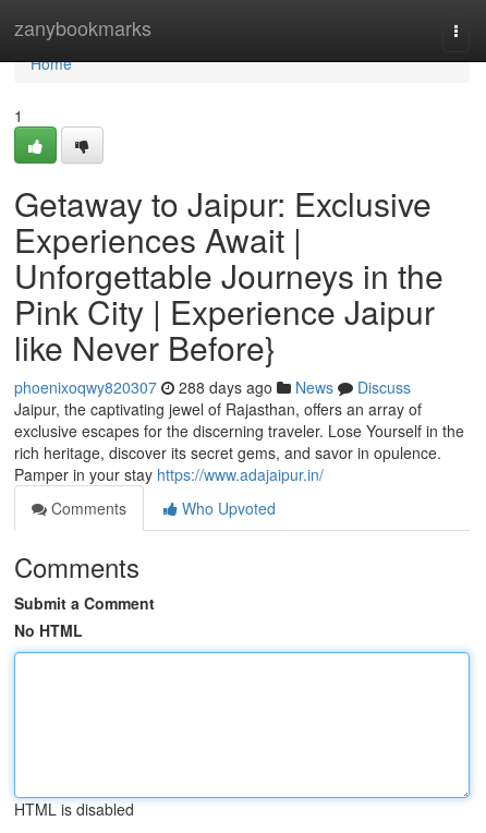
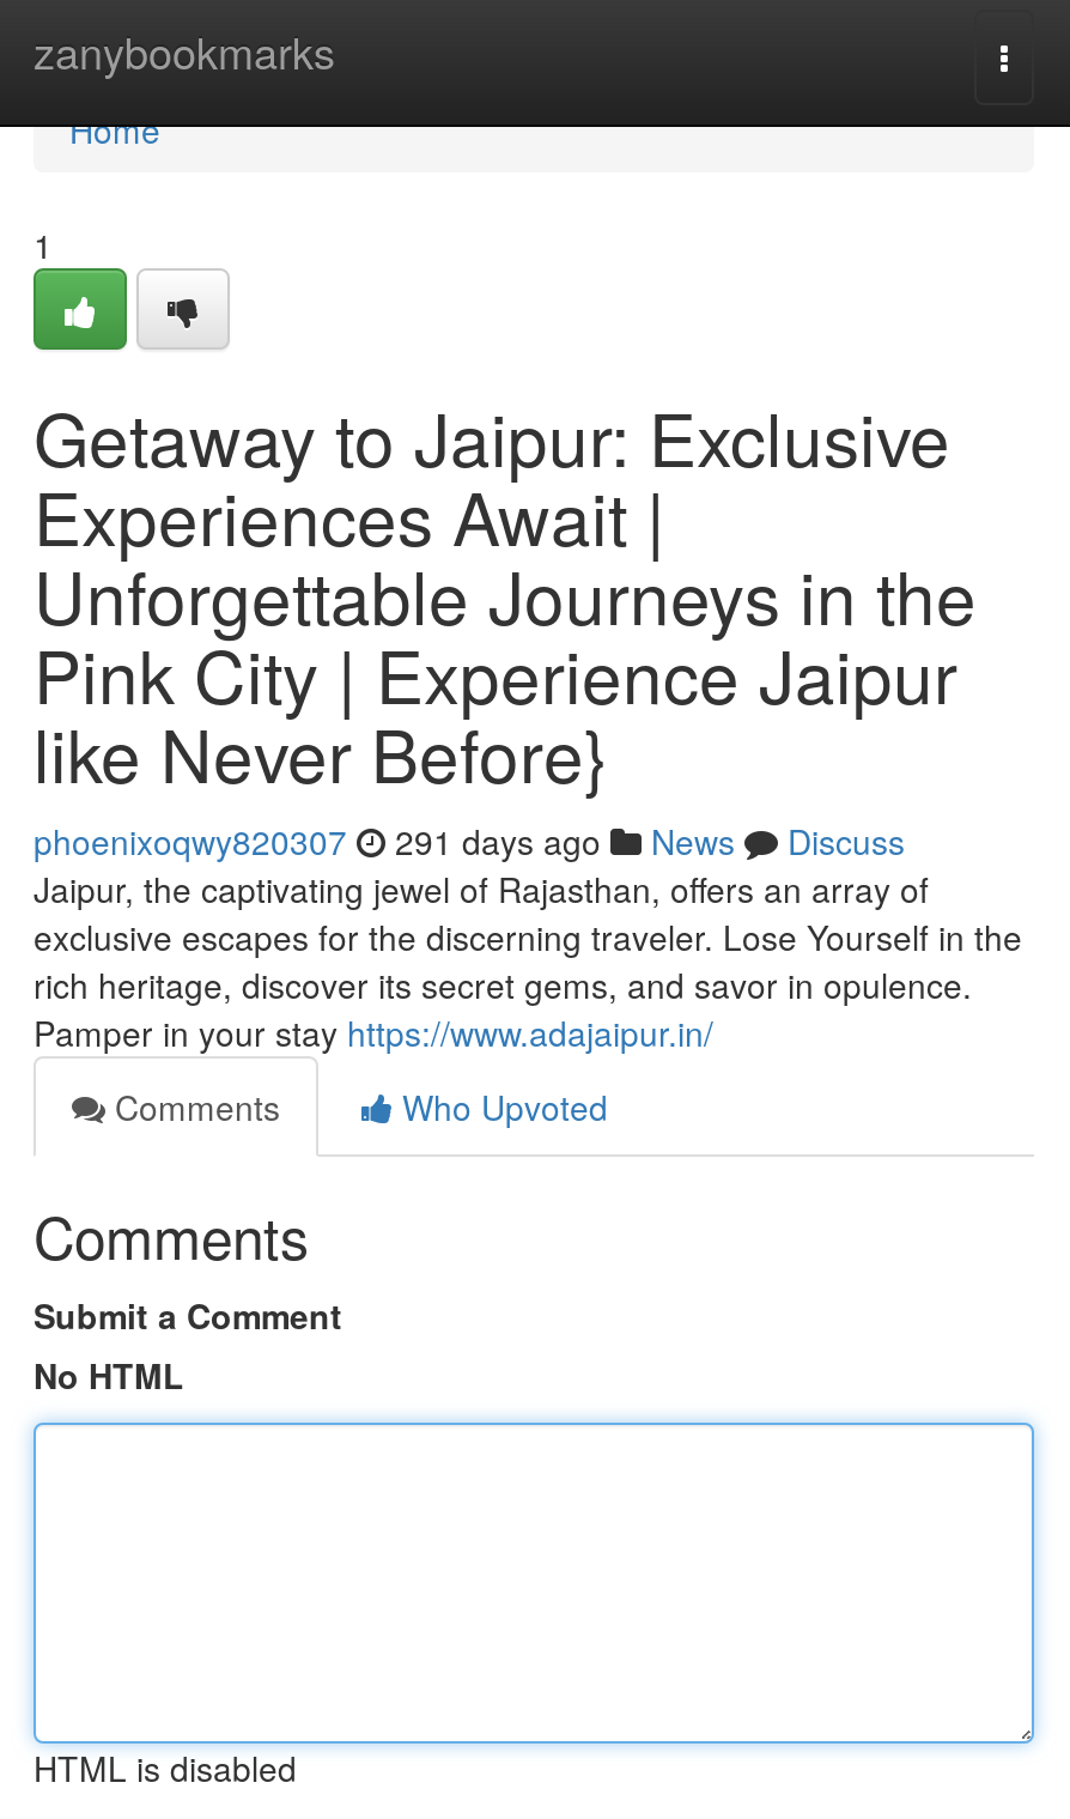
- phoenixoqwy820307 288 days ago News Discuss
+ phoenixoqwy820307 291 days ago News Discuss
